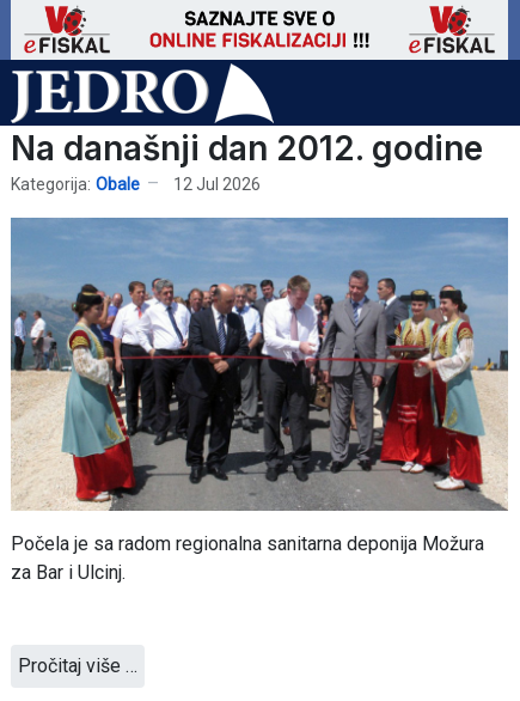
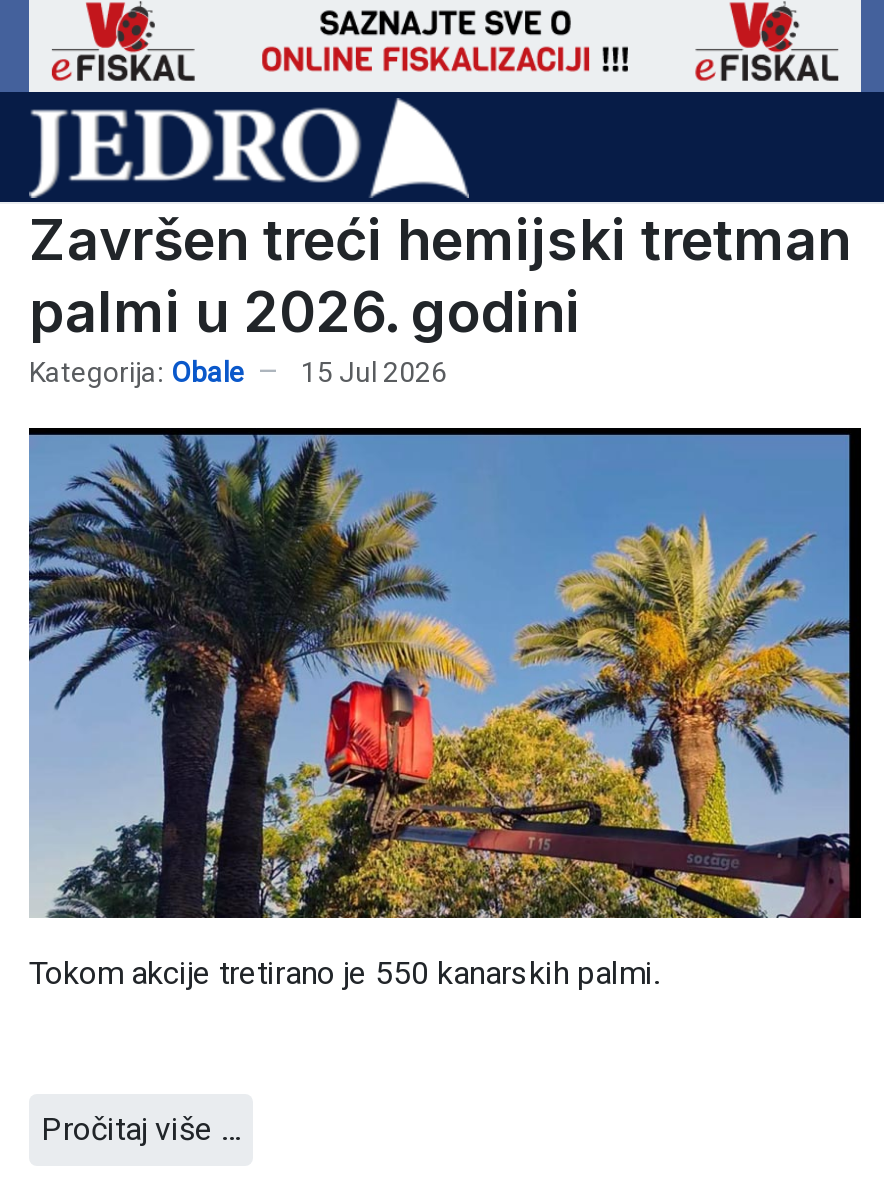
- Na današnji dan 2012. godine
+ Završen treći hemijski tretman
+ palmi u 2026. godini

- Kategorija: Obale 12 Jul 2026
+ Kategorija: Obale 15 Jul 2026

moved down: Kategorija: Obale

- [image]
- Počela je sa radom regionalna sanitarna deponija Možura
- za Bar i Ulcinj.
+ [image]
+ Tokom akcije tretirano je 550 kanarskih palmi.
